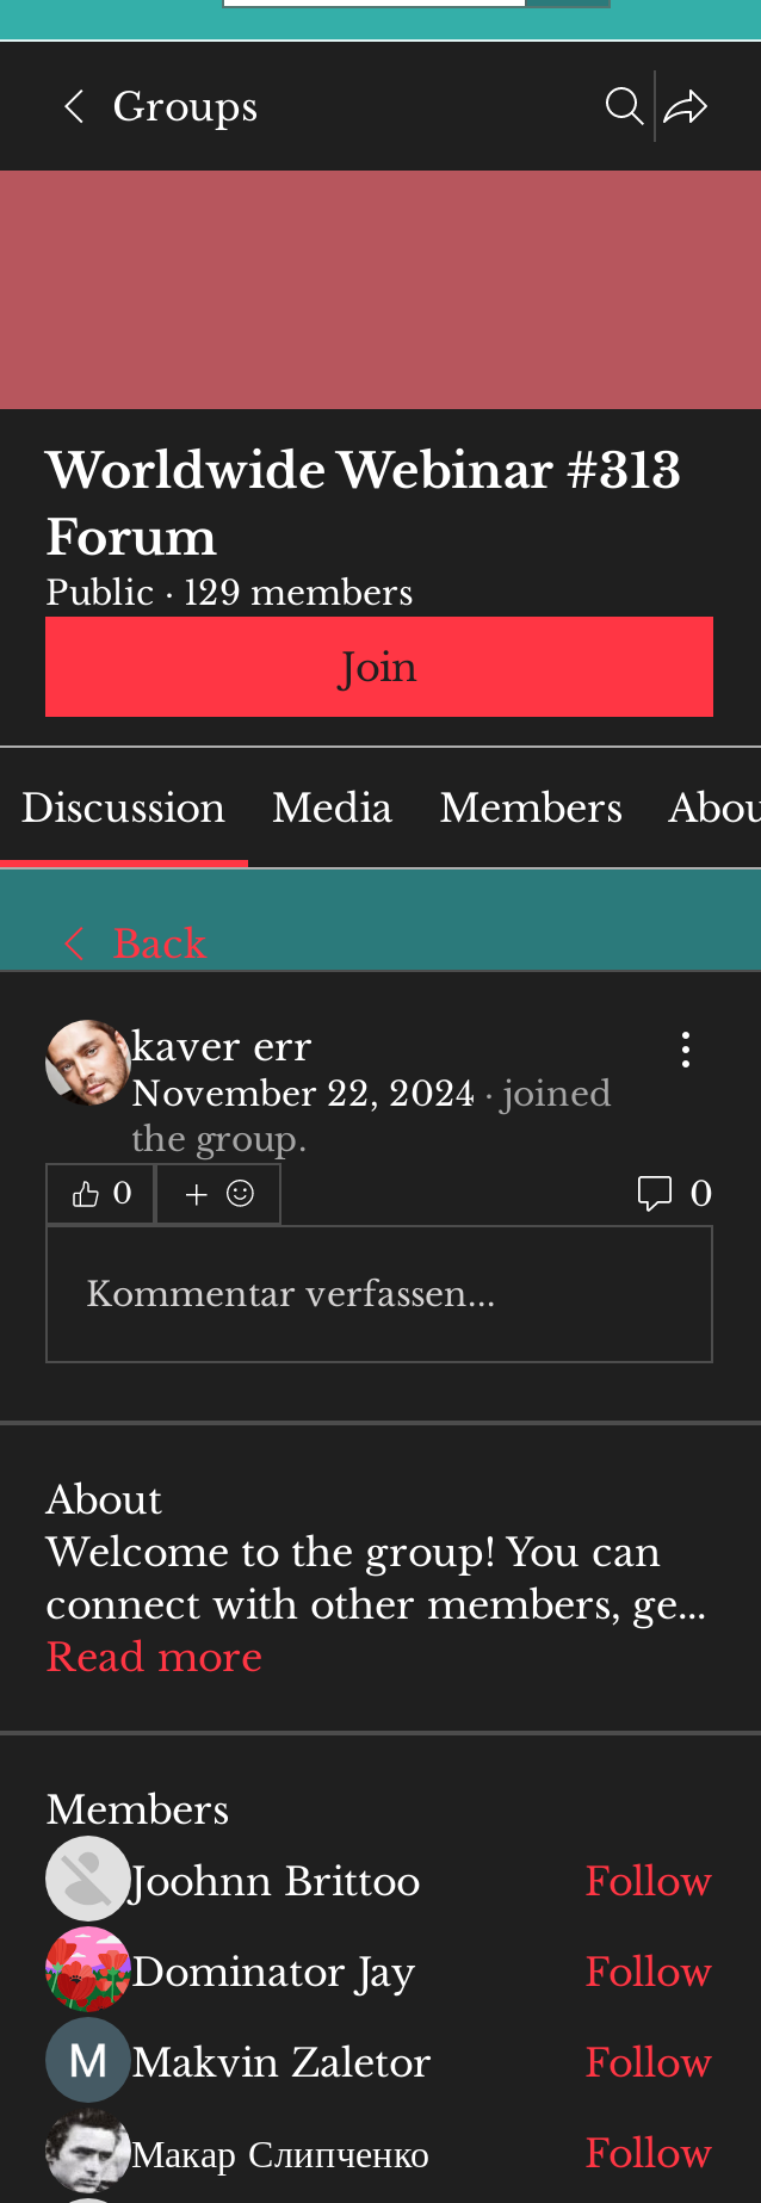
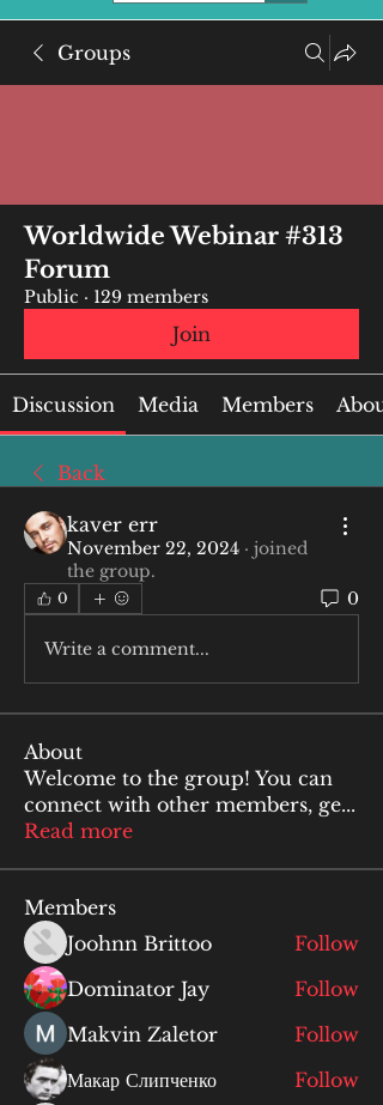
- Kommentar verfassen...
+ Write a comment...
